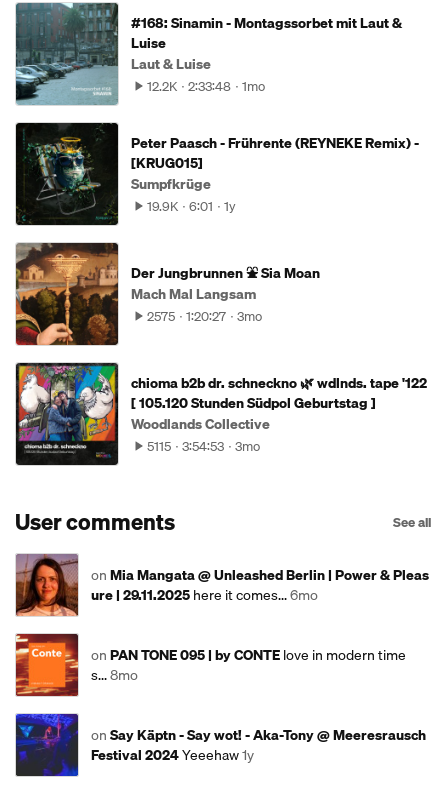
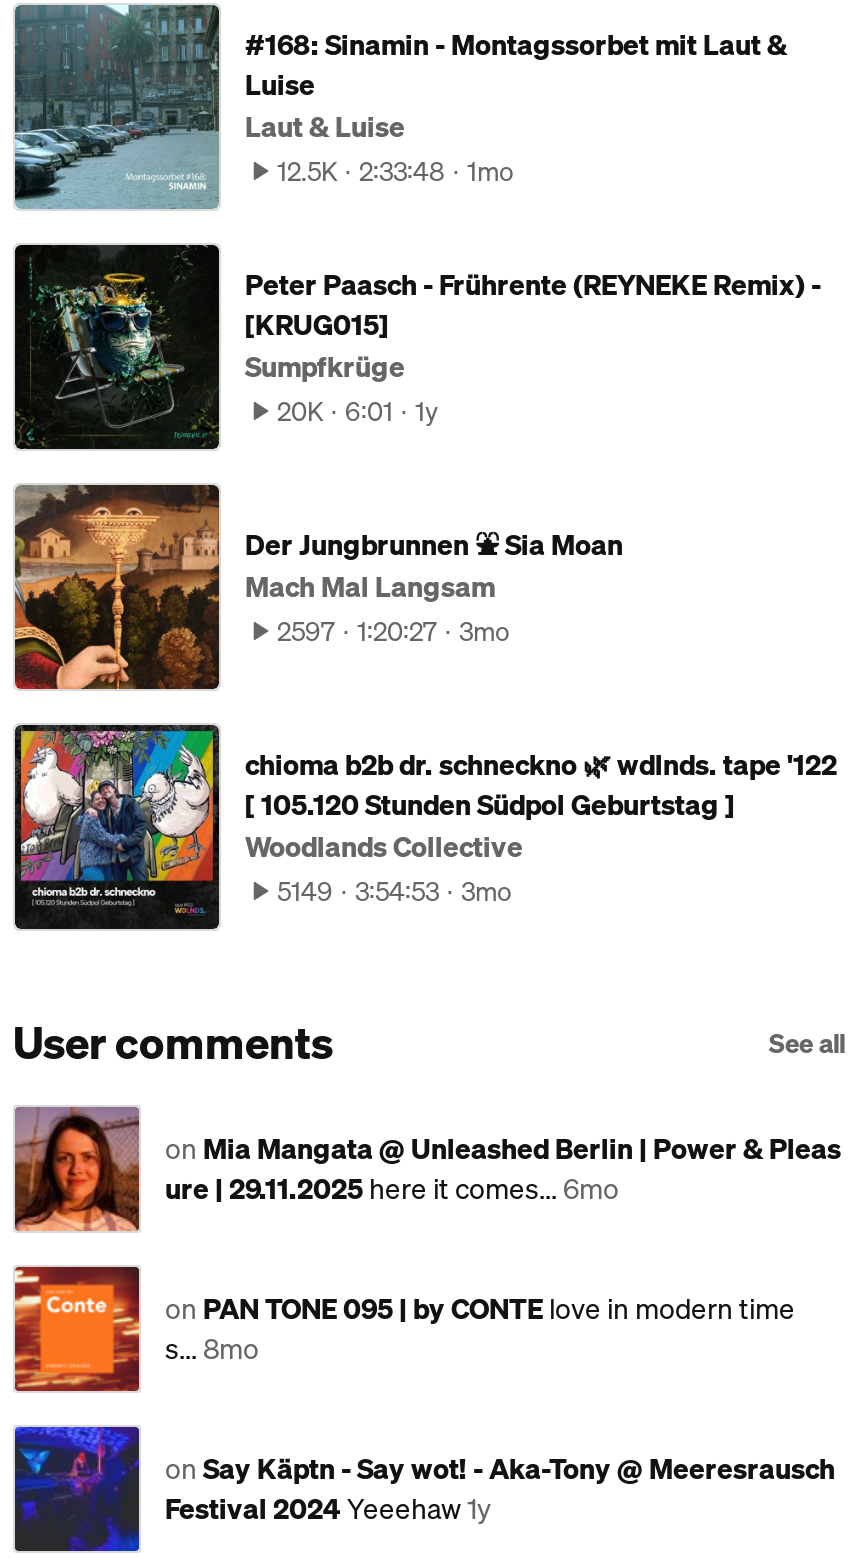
- 12.2K 2:33:48 1mo
+ 12.5K 2:33:48 1mo

- 19.9K 6:01 1y
+ 20K 6:01 1y

- 2575 1:20:27 3mo
+ 2597 1:20:27 3mo

- 5115 3:54:53 3mo
+ 5149 3:54:53 3mo
